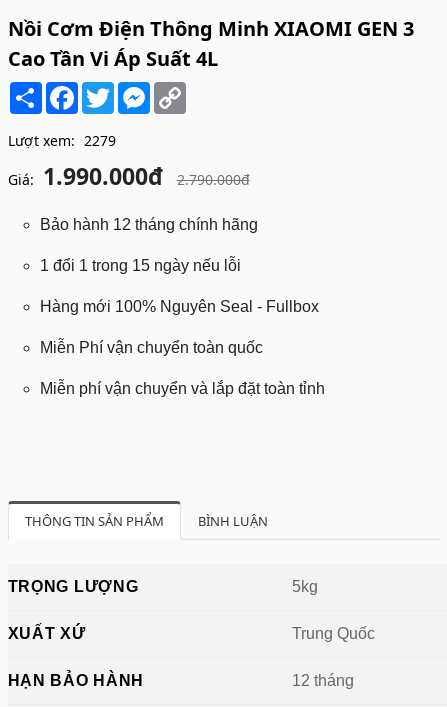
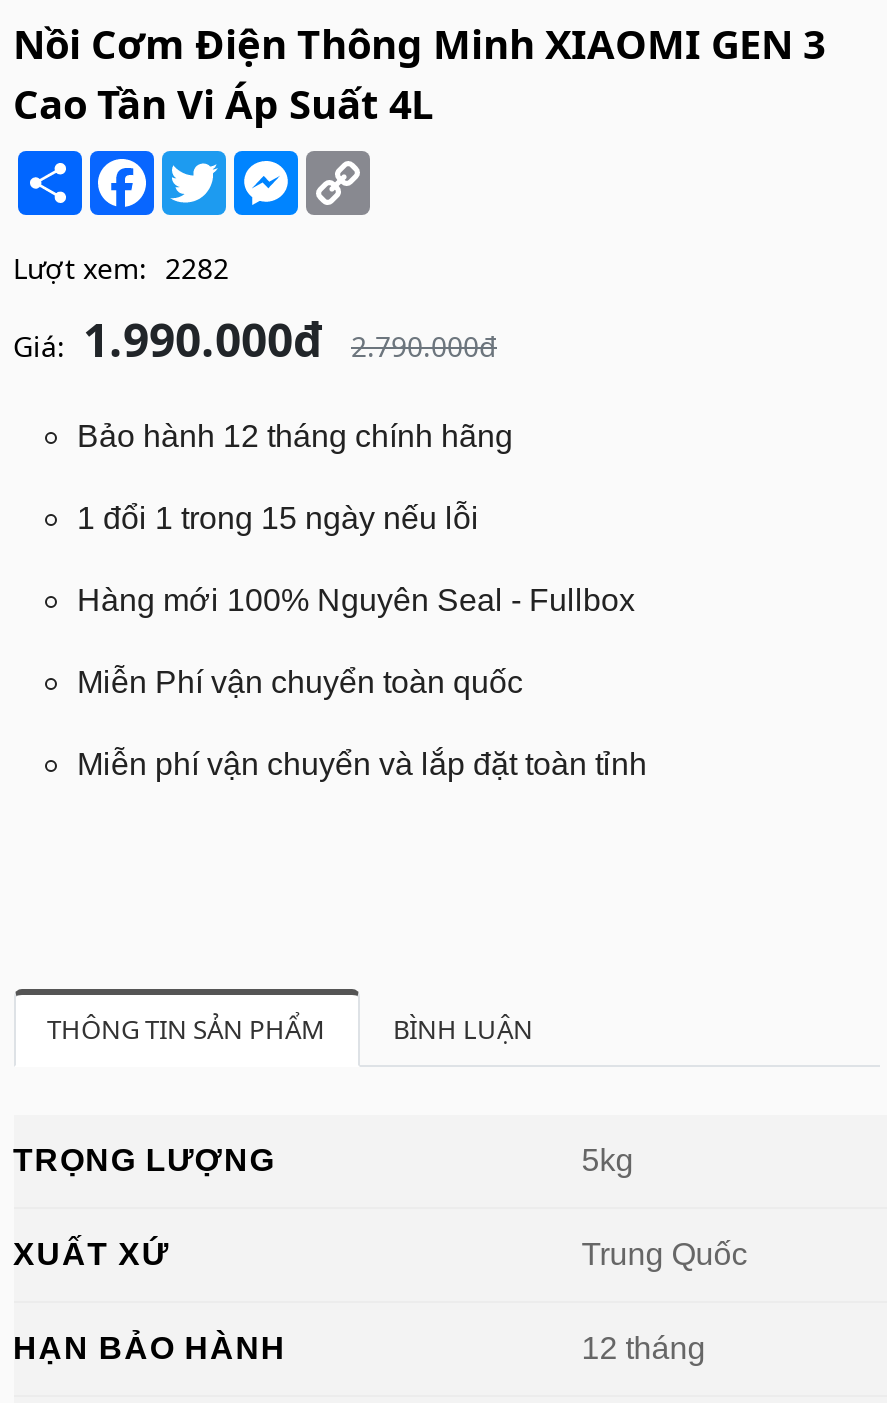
- Lượt xem: 2279
+ Lượt xem: 2282
